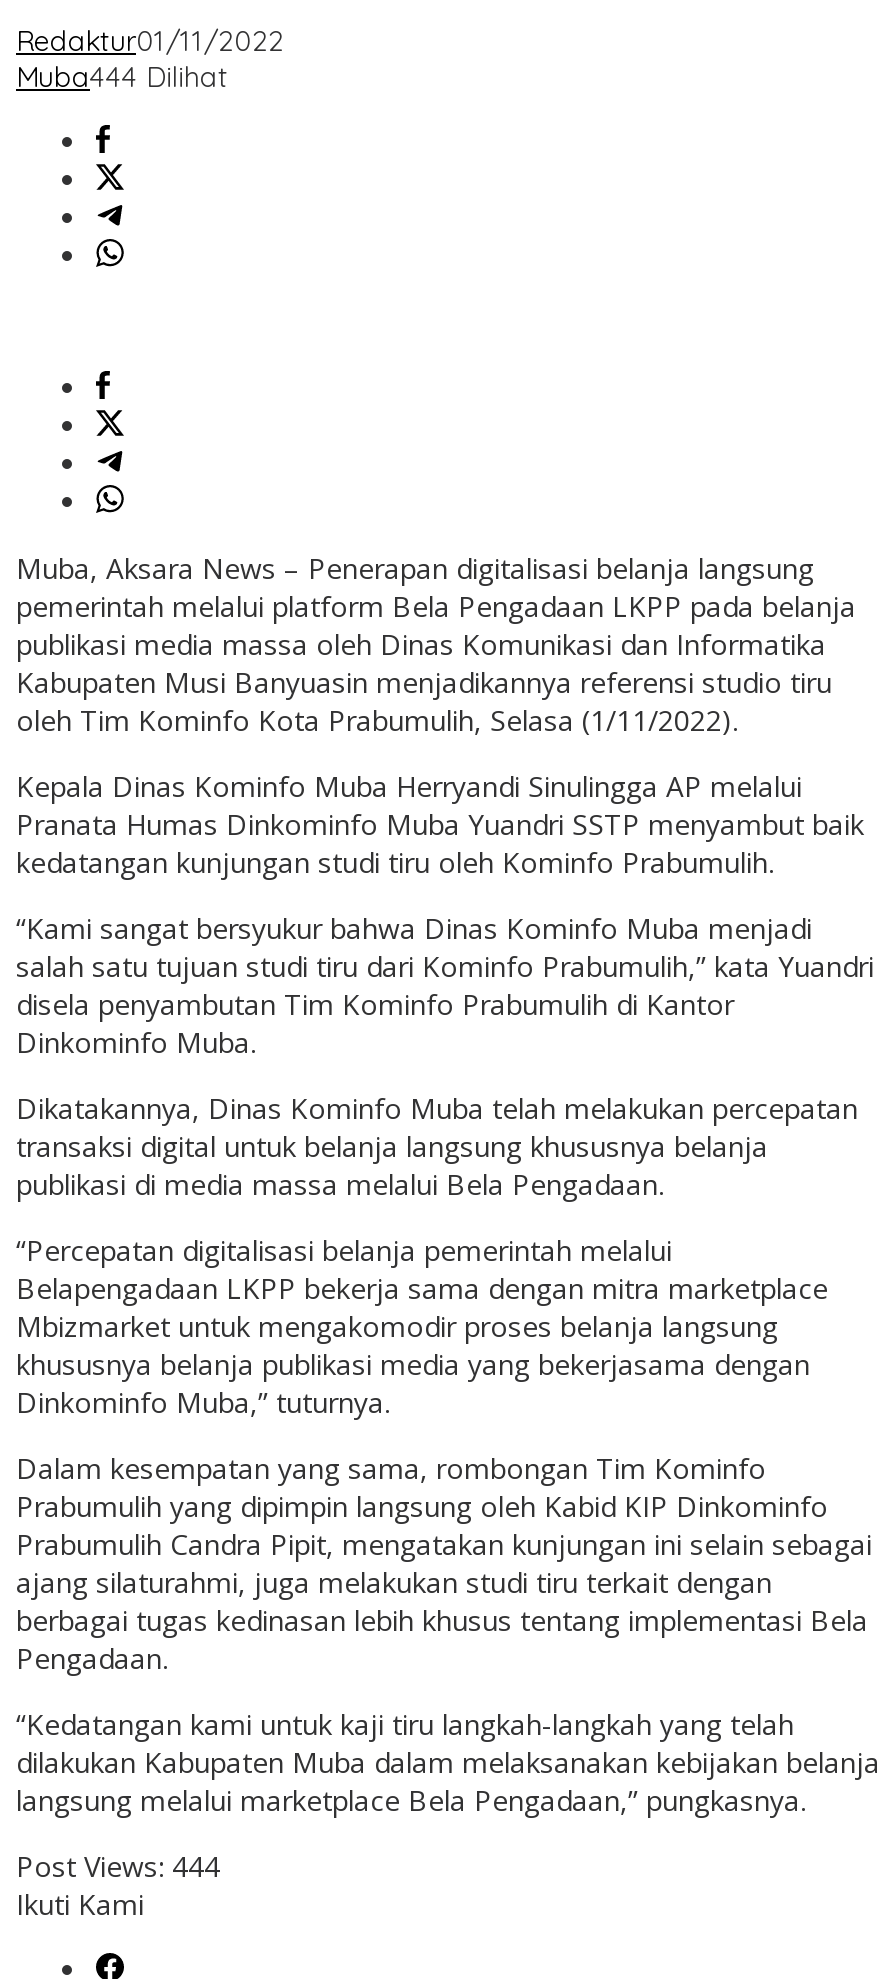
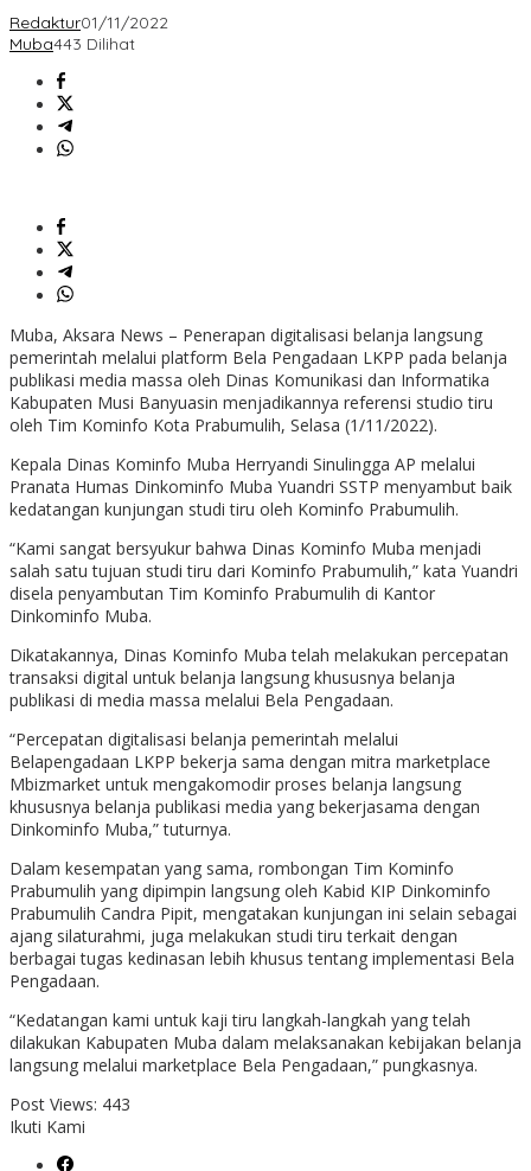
- Muba444 Dilihat
+ Muba443 Dilihat

- Post Views: 444
+ Post Views: 443
